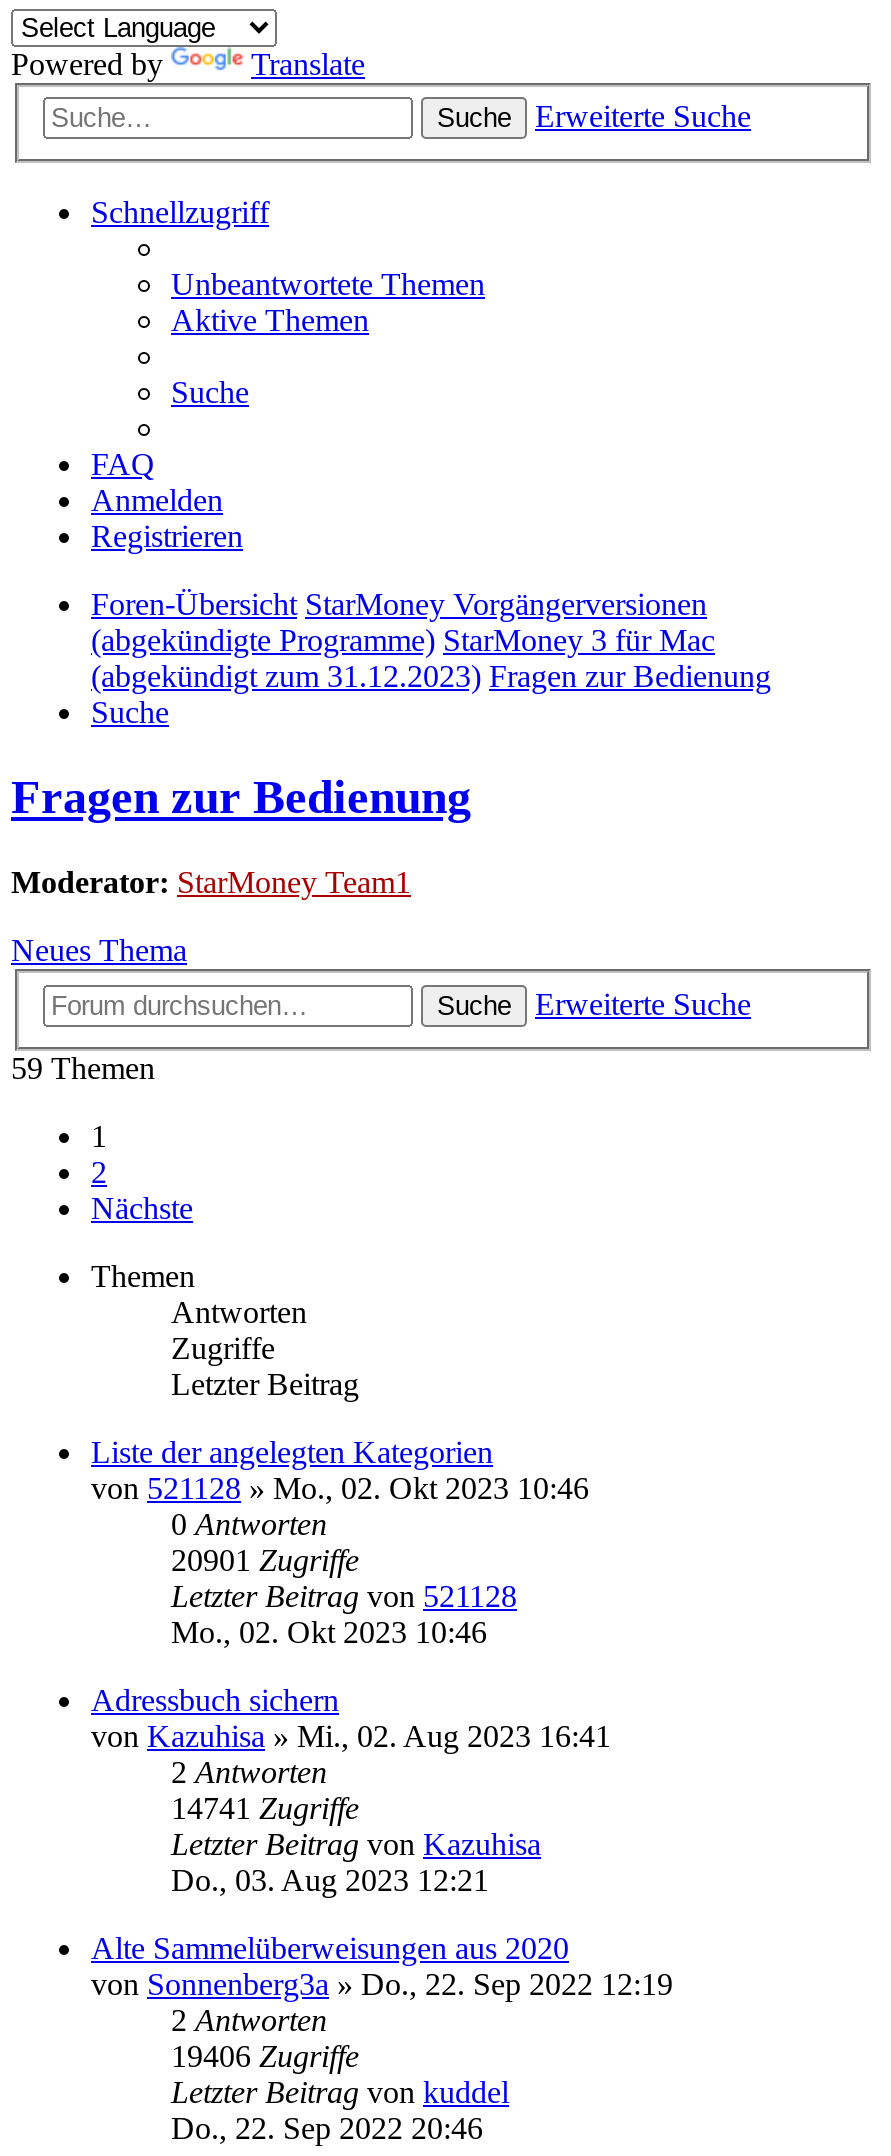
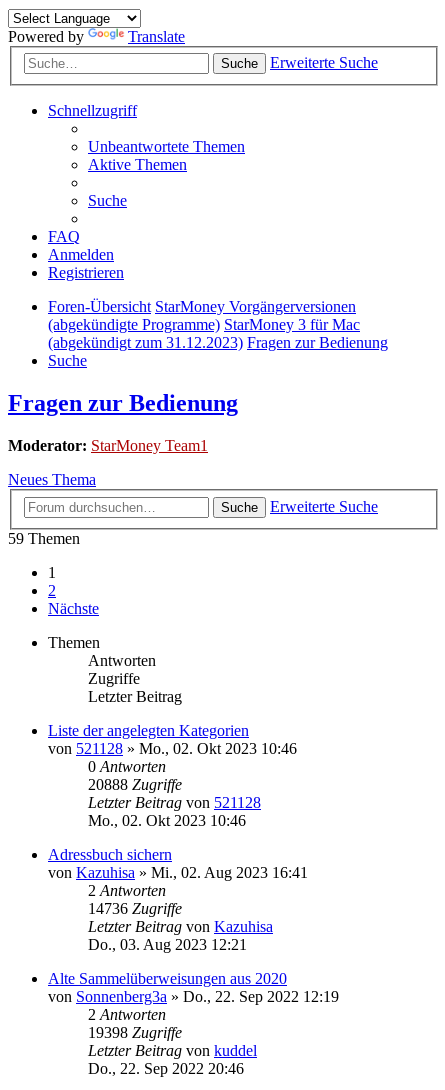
- 20901 Zugriffe
+ 20888 Zugriffe

- 14741 Zugriffe
+ 14736 Zugriffe

- 19406 Zugriffe
+ 19398 Zugriffe
